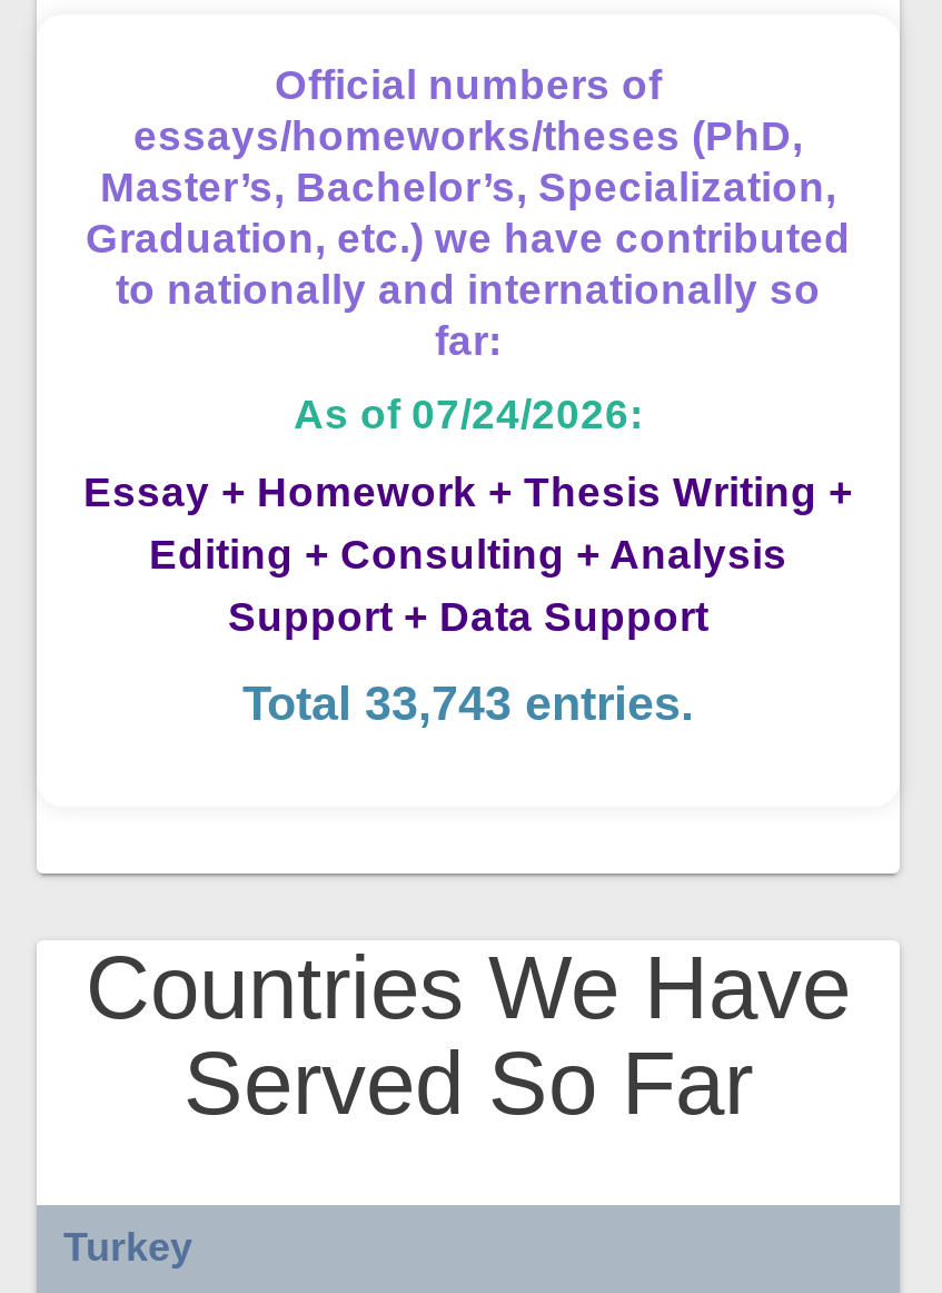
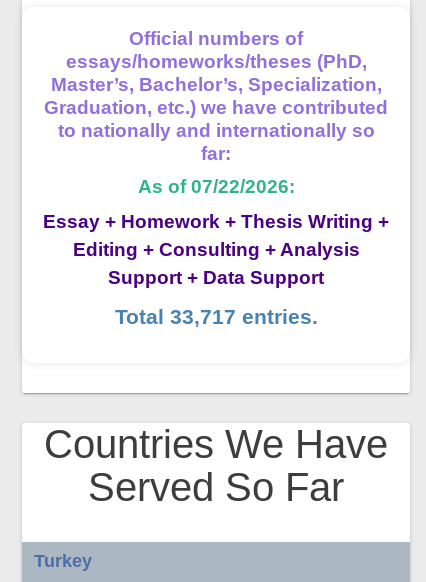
- As of 07/24/2026:
+ As of 07/22/2026:

- Total 33,743 entries.
+ Total 33,717 entries.
